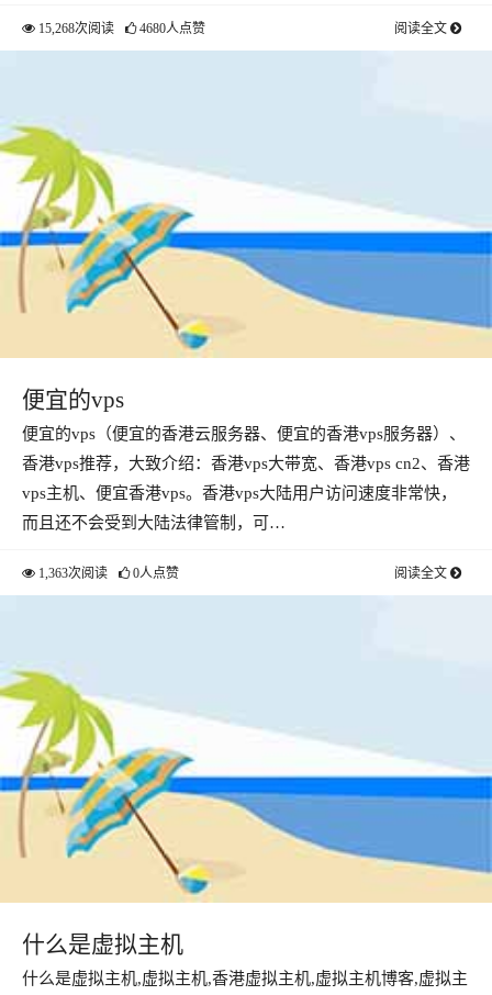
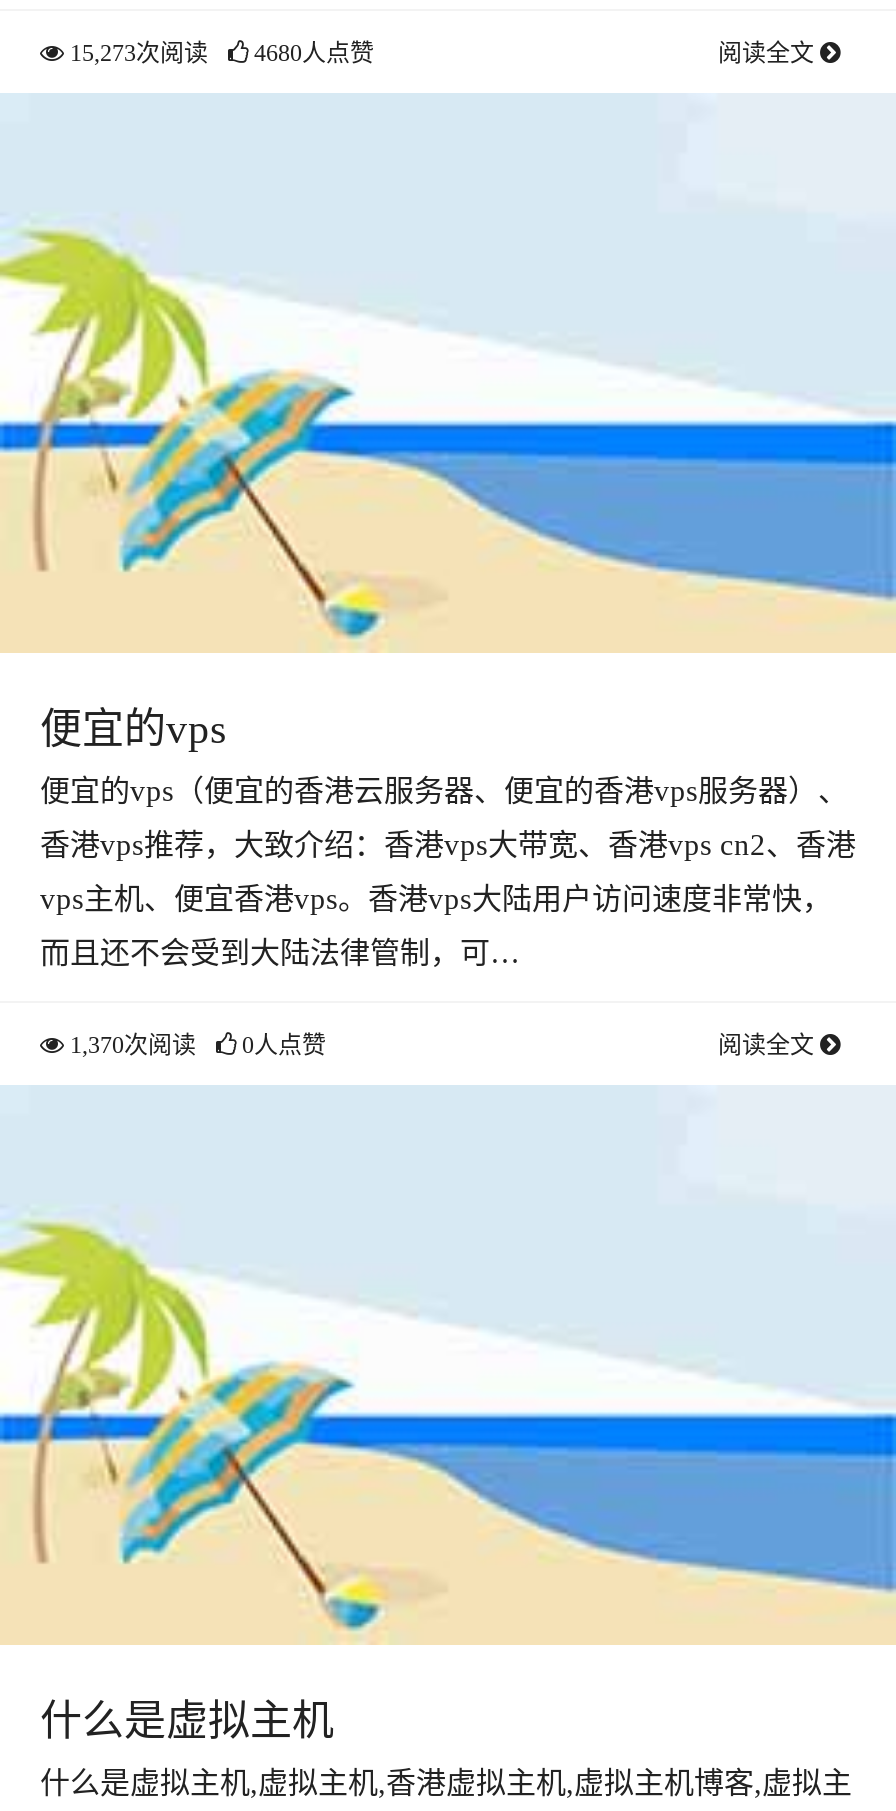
- 15,268次阅读 4680人点赞
+ 15,273次阅读 4680人点赞

- 1,363次阅读 0人点赞
+ 1,370次阅读 0人点赞
